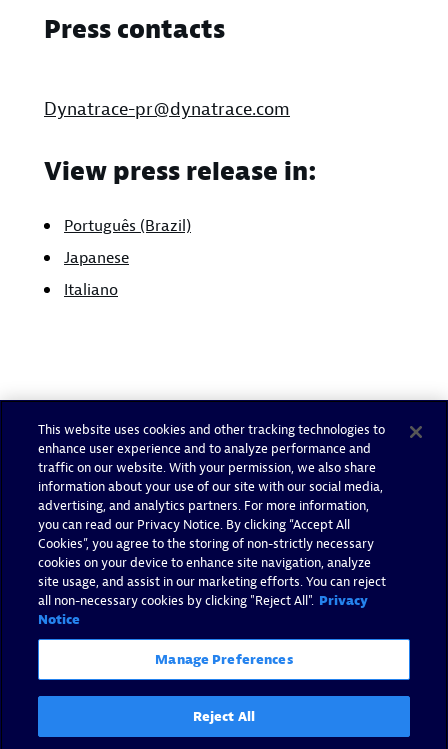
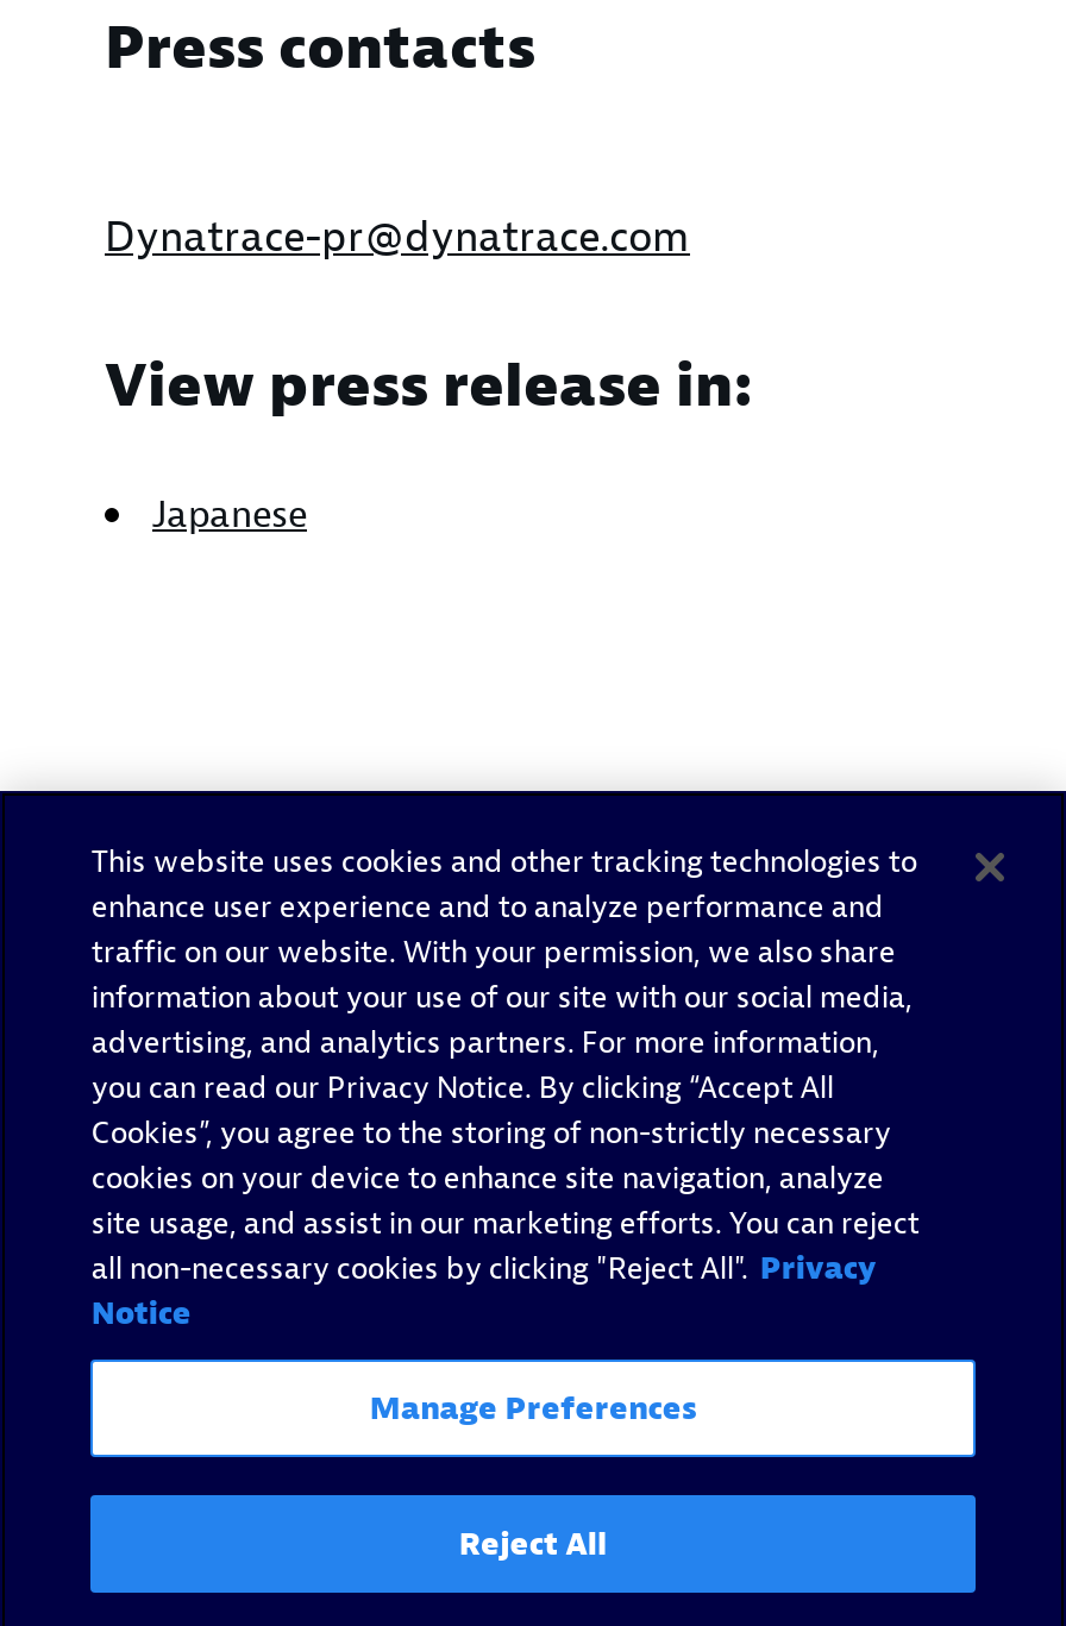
- Português (Brazil)

- Italiano
